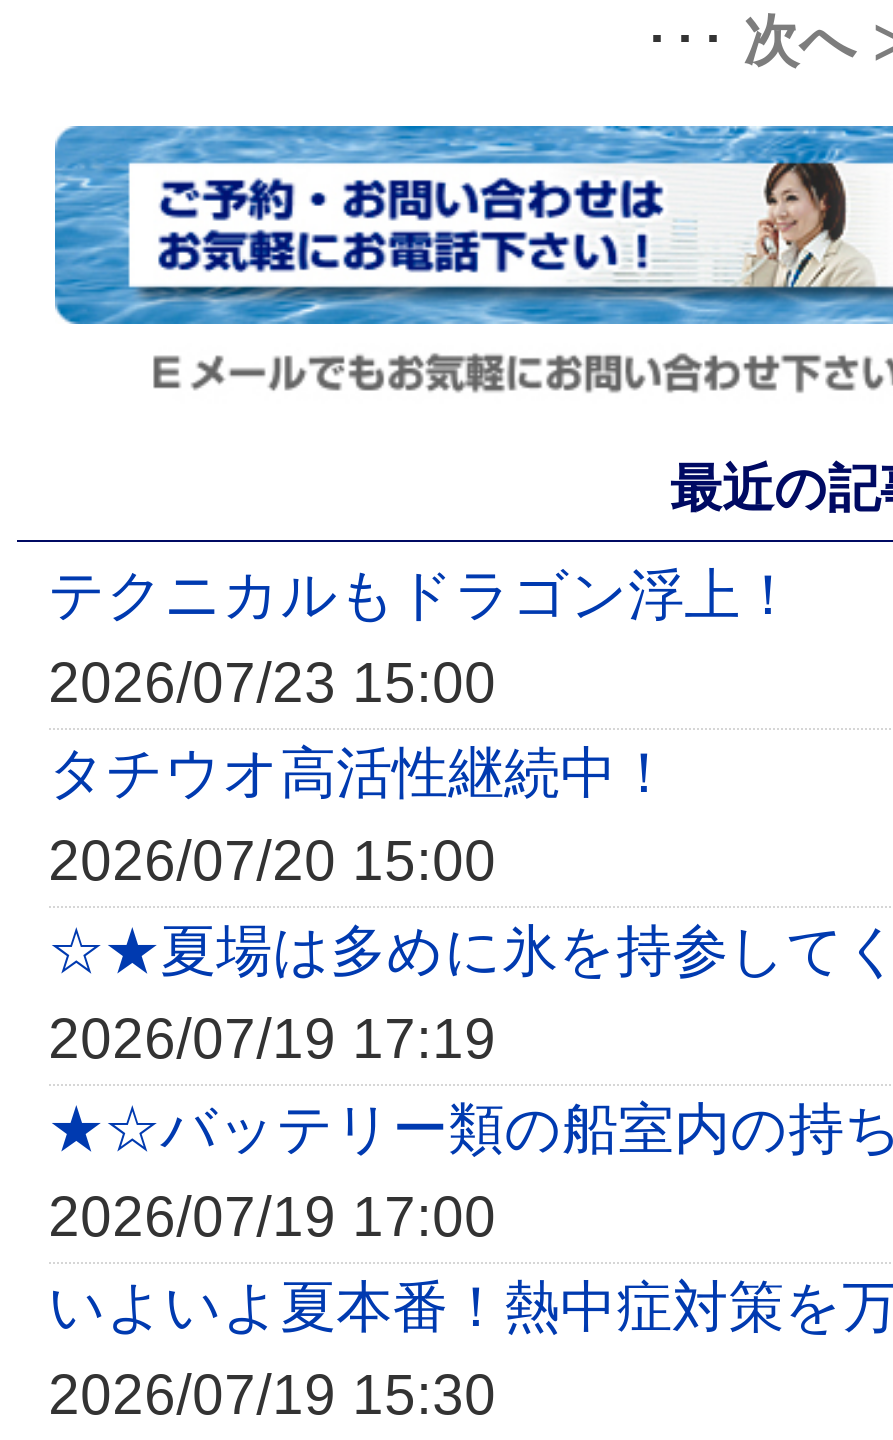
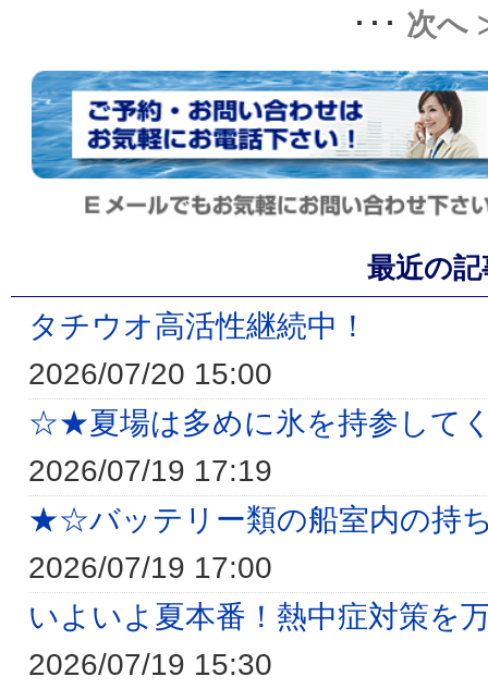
- テクニカルもドラゴン浮上！
- 2026/07/23 15:00
